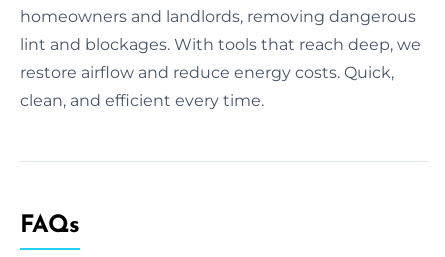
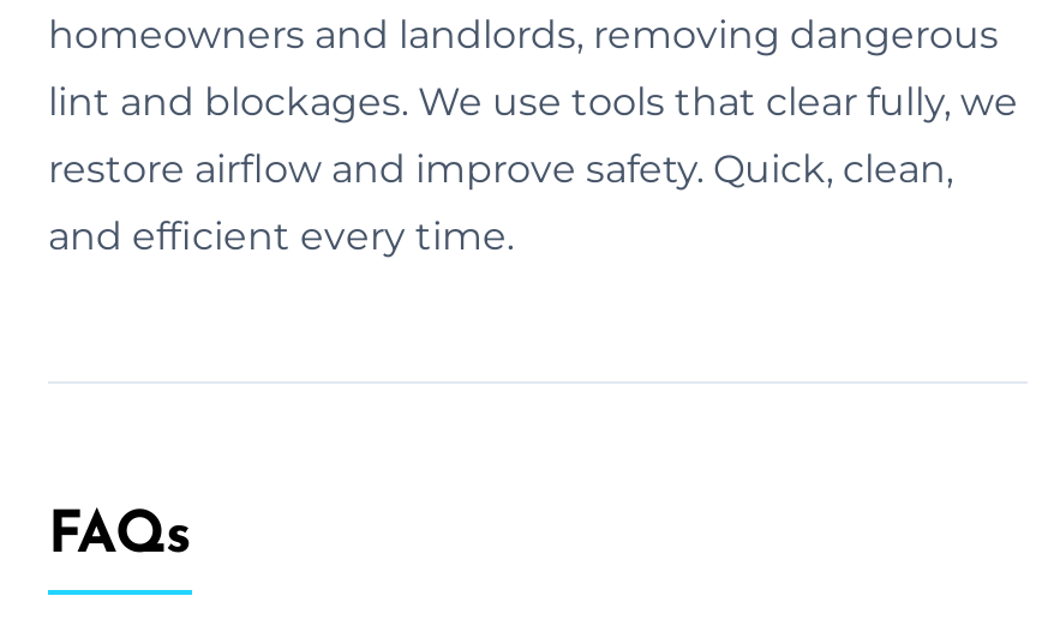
- lint and blockages. With tools that reach deep, we
+ lint and blockages. We use tools that clear fully, we

- restore airflow and reduce energy costs. Quick,
+ restore airflow and improve safety. Quick, clean,

- clean, and efficient every time.
+ and efficient every time.
